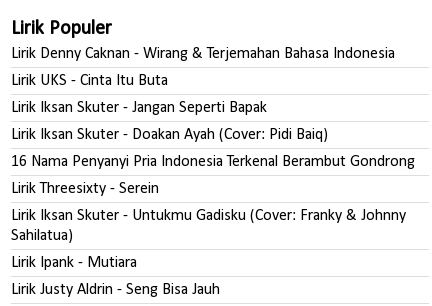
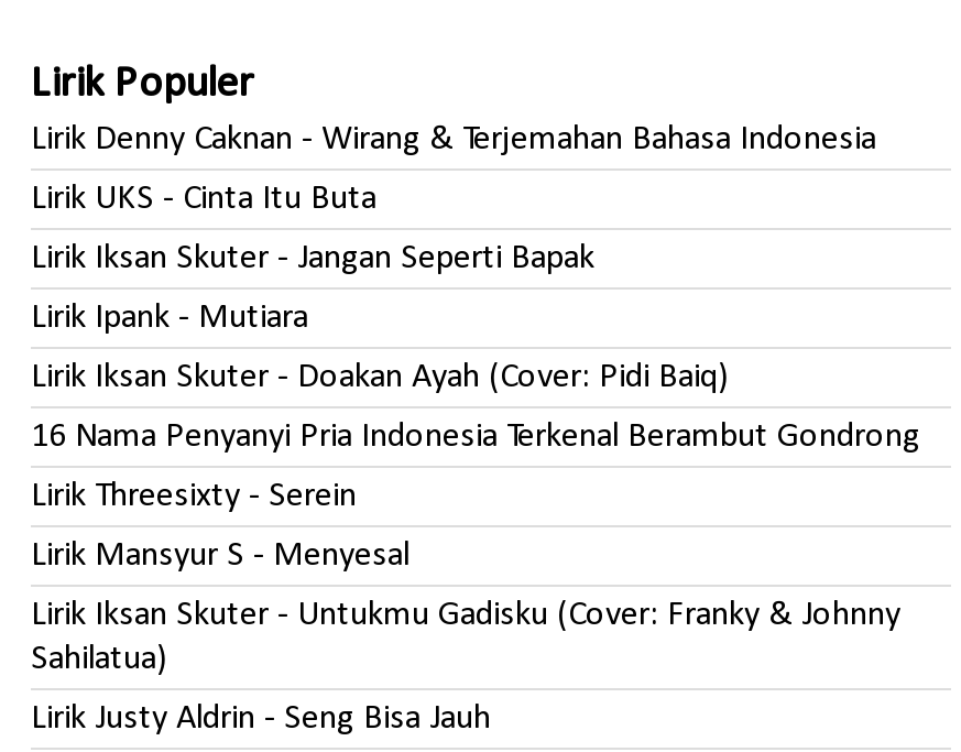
+ Lirik Mansyur S - Menyesal

moved down: Lirik Iksan Skuter - Untukmu Gadisku (Cover: Franky & Johnny | Sahilatua)

moved up: Lirik Ipank - Mutiara
